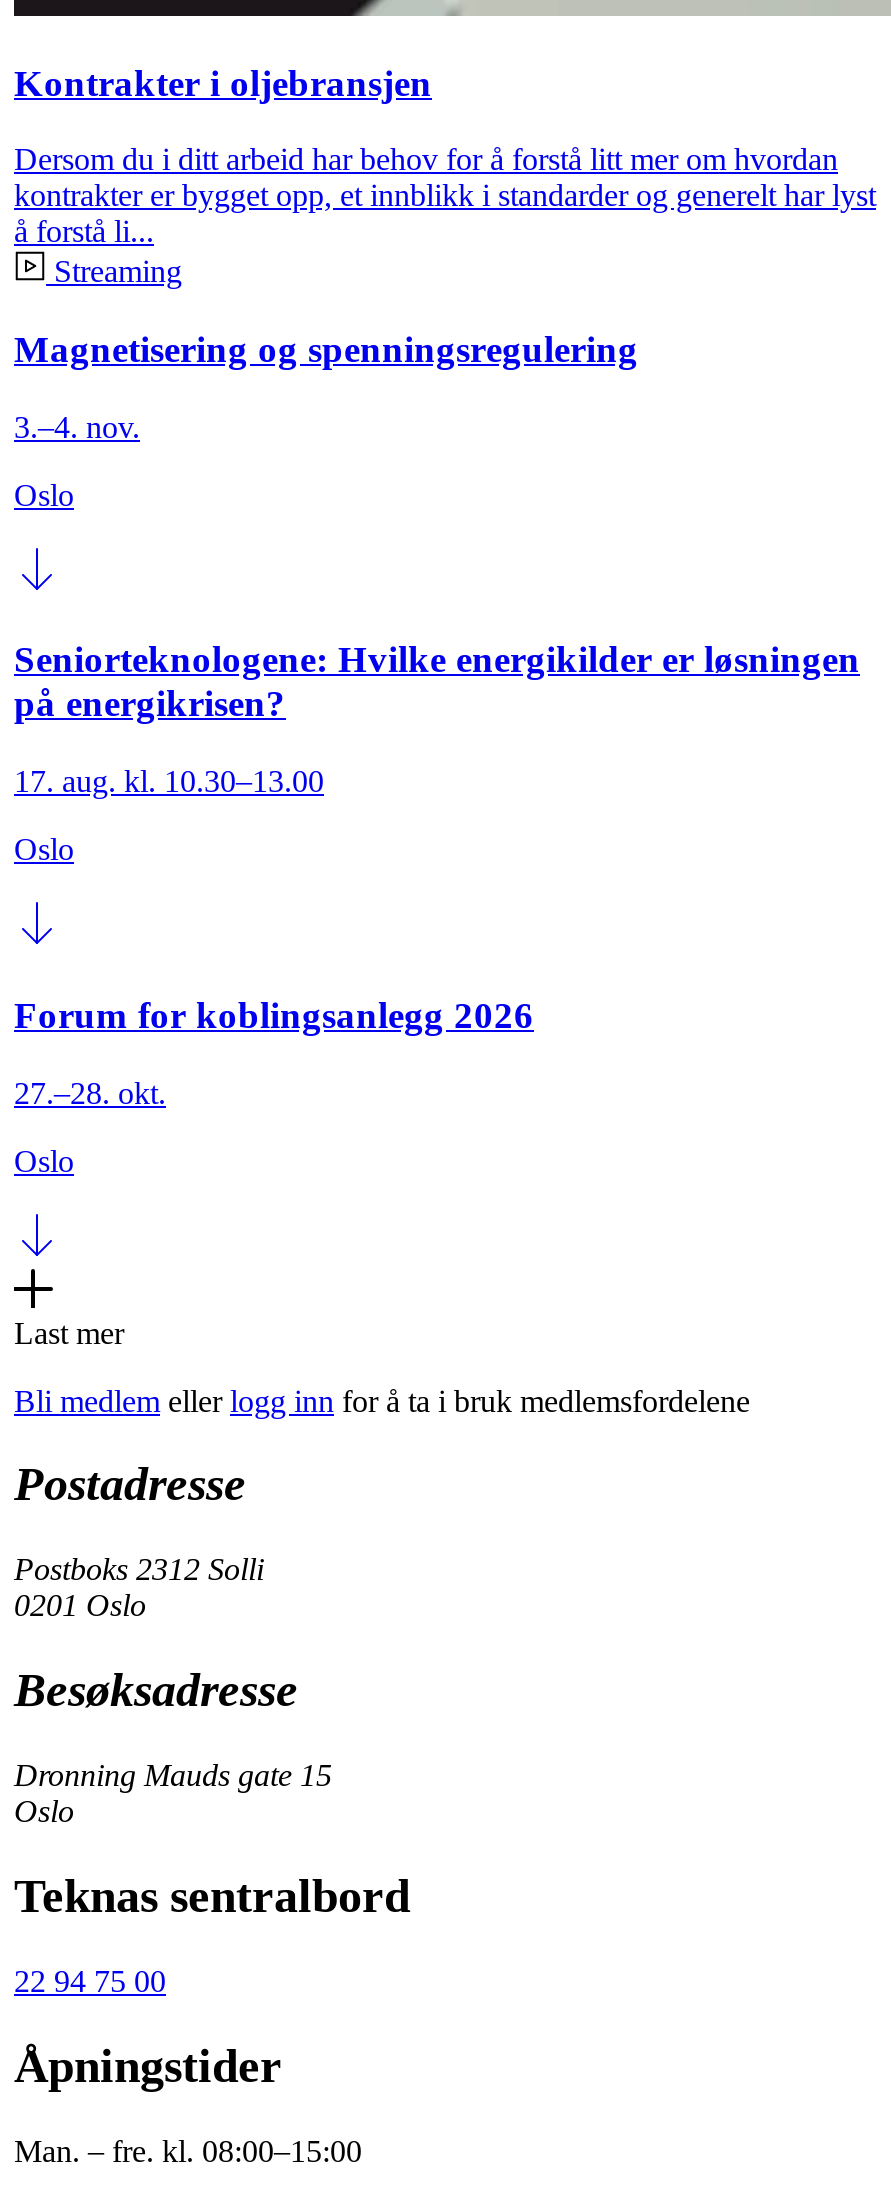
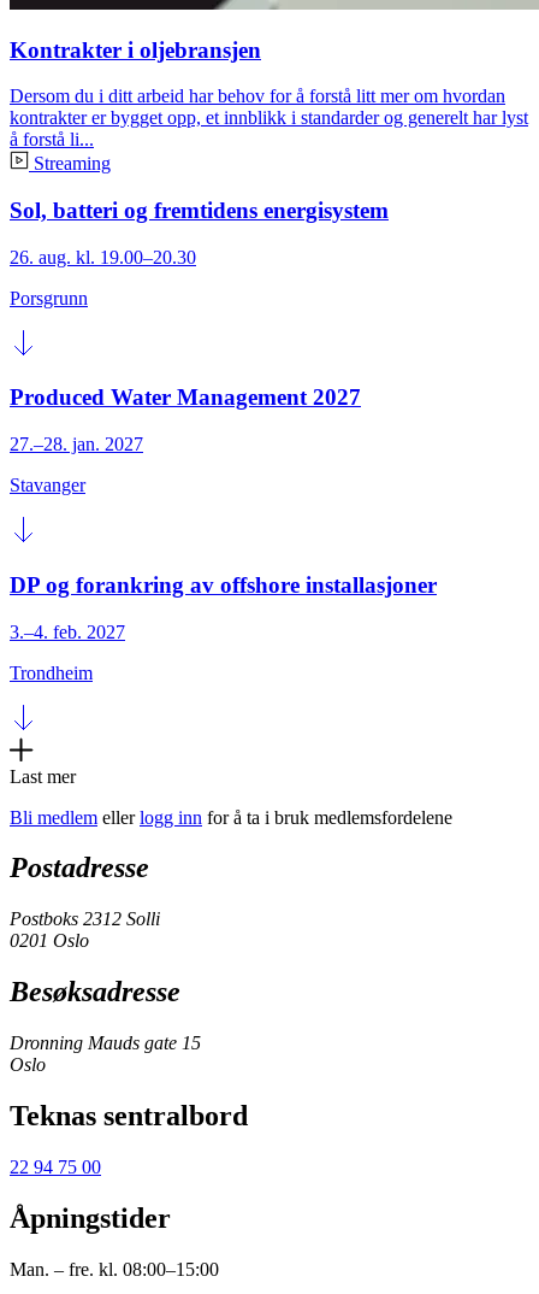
- Magnetisering og spenningsregulering
+ Sol, batteri og fremtidens energisystem

- 3.–4. nov.
+ 26. aug. kl. 19.00–20.30

- Oslo
+ Porsgrunn

- Seniorteknologene: Hvilke energikilder er løsningen
- på energikrisen?
+ Produced Water Management 2027

- 17. aug. kl. 10.30–13.00
+ 27.–28. jan. 2027

- Oslo
+ Stavanger

- Forum for koblingsanlegg 2026
+ DP og forankring av offshore installasjoner

- 27.–28. okt.
+ 3.–4. feb. 2027

- Oslo
+ Trondheim
